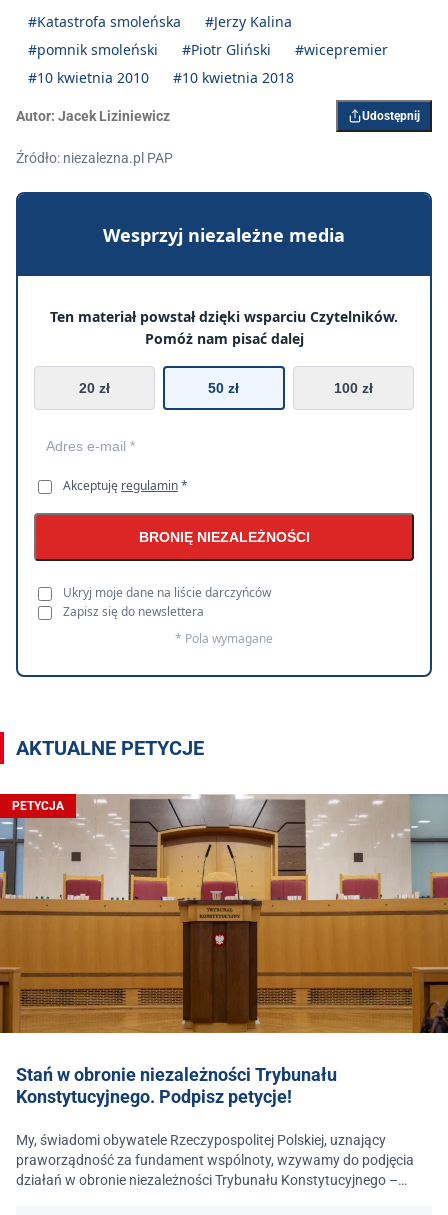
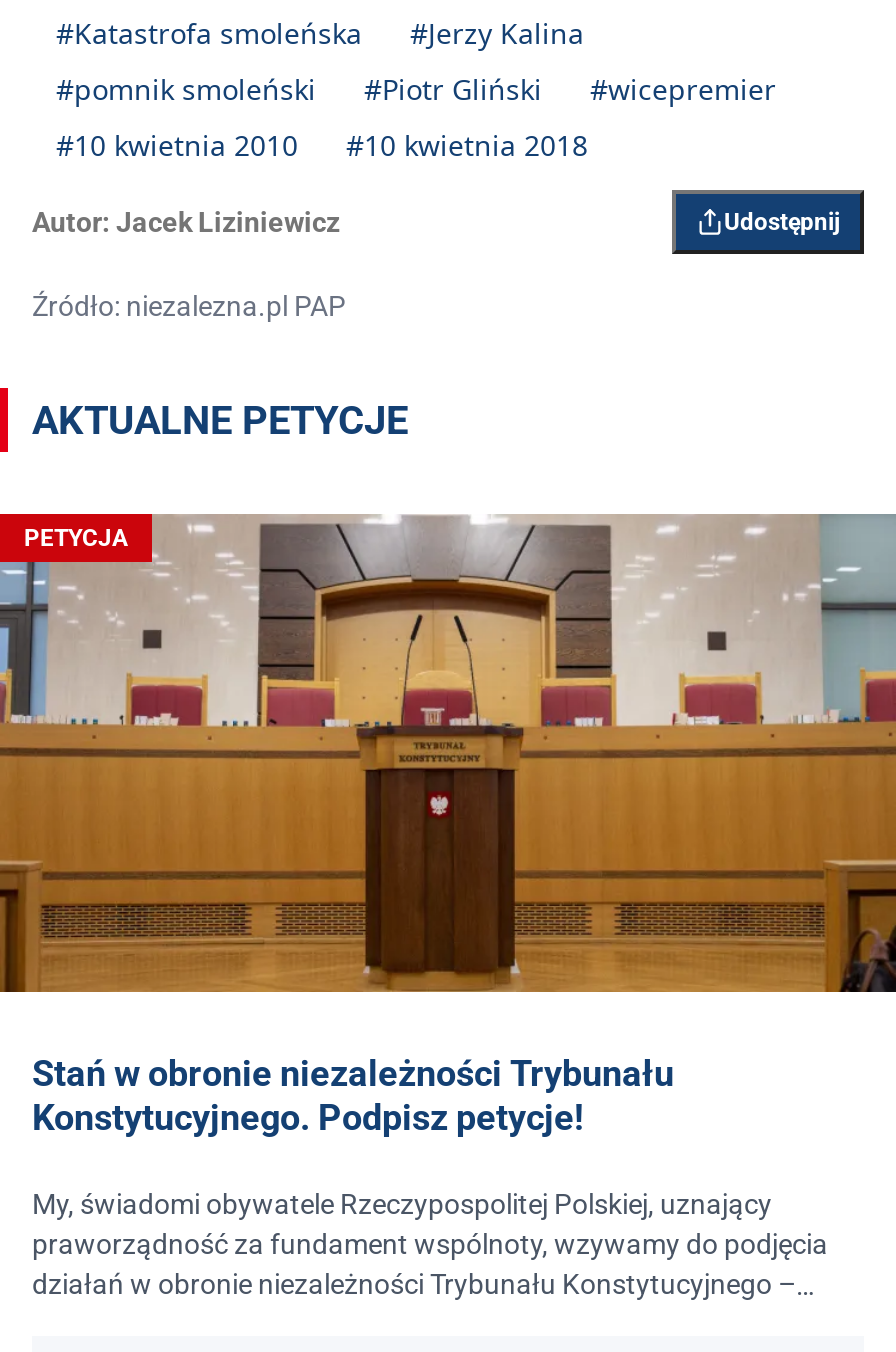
- [image]
- Wesprzyj niezależne media
- Ten materiał powstał dzięki wsparciu Czytelników.
- Pomóż nam pisać dalej
- 20 zł
- 50 zł
- 100 zł

- Akceptuję regulamin *
- BRONIĘ NIEZALEŻNOŚCI
- Ukryj moje dane na liście darczyńców
- Zapisz się do newslettera
- * Pola wymagane
